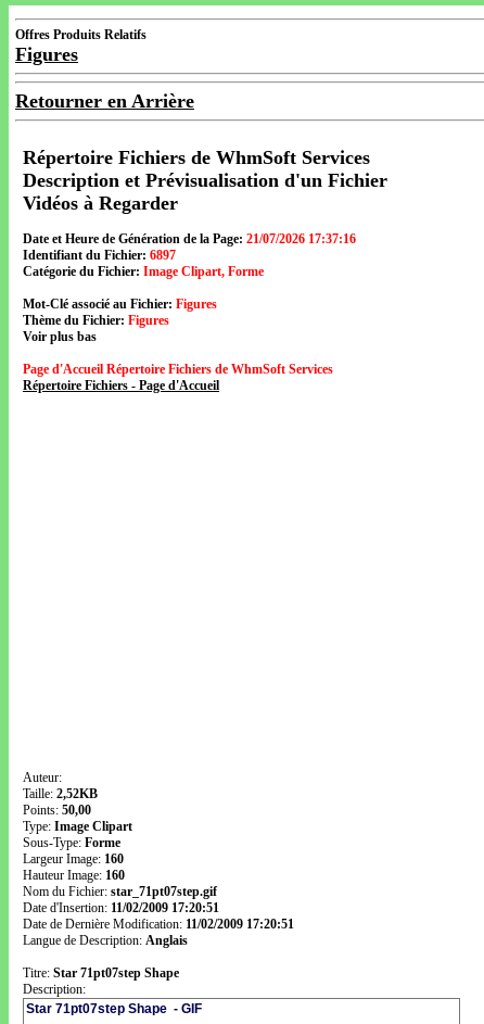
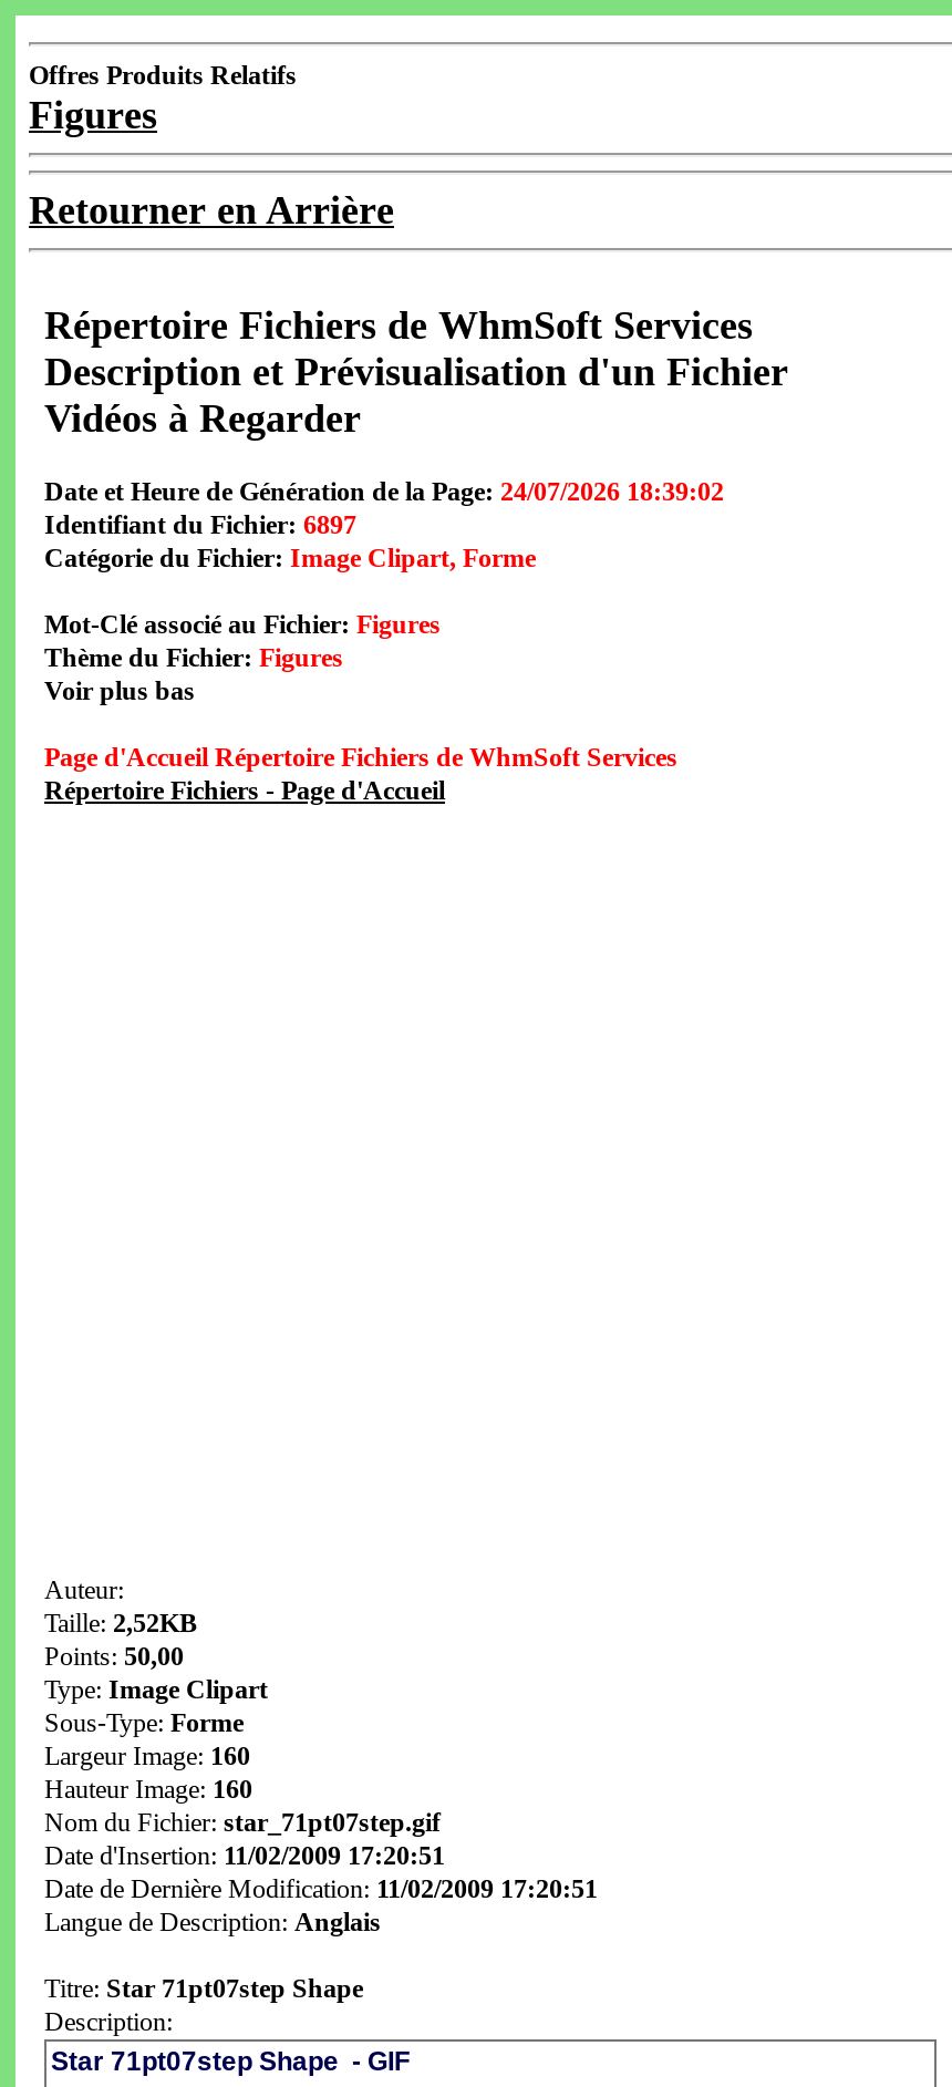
- Date et Heure de Génération de la Page: 21/07/2026 17:37:16
+ Date et Heure de Génération de la Page: 24/07/2026 18:39:02
